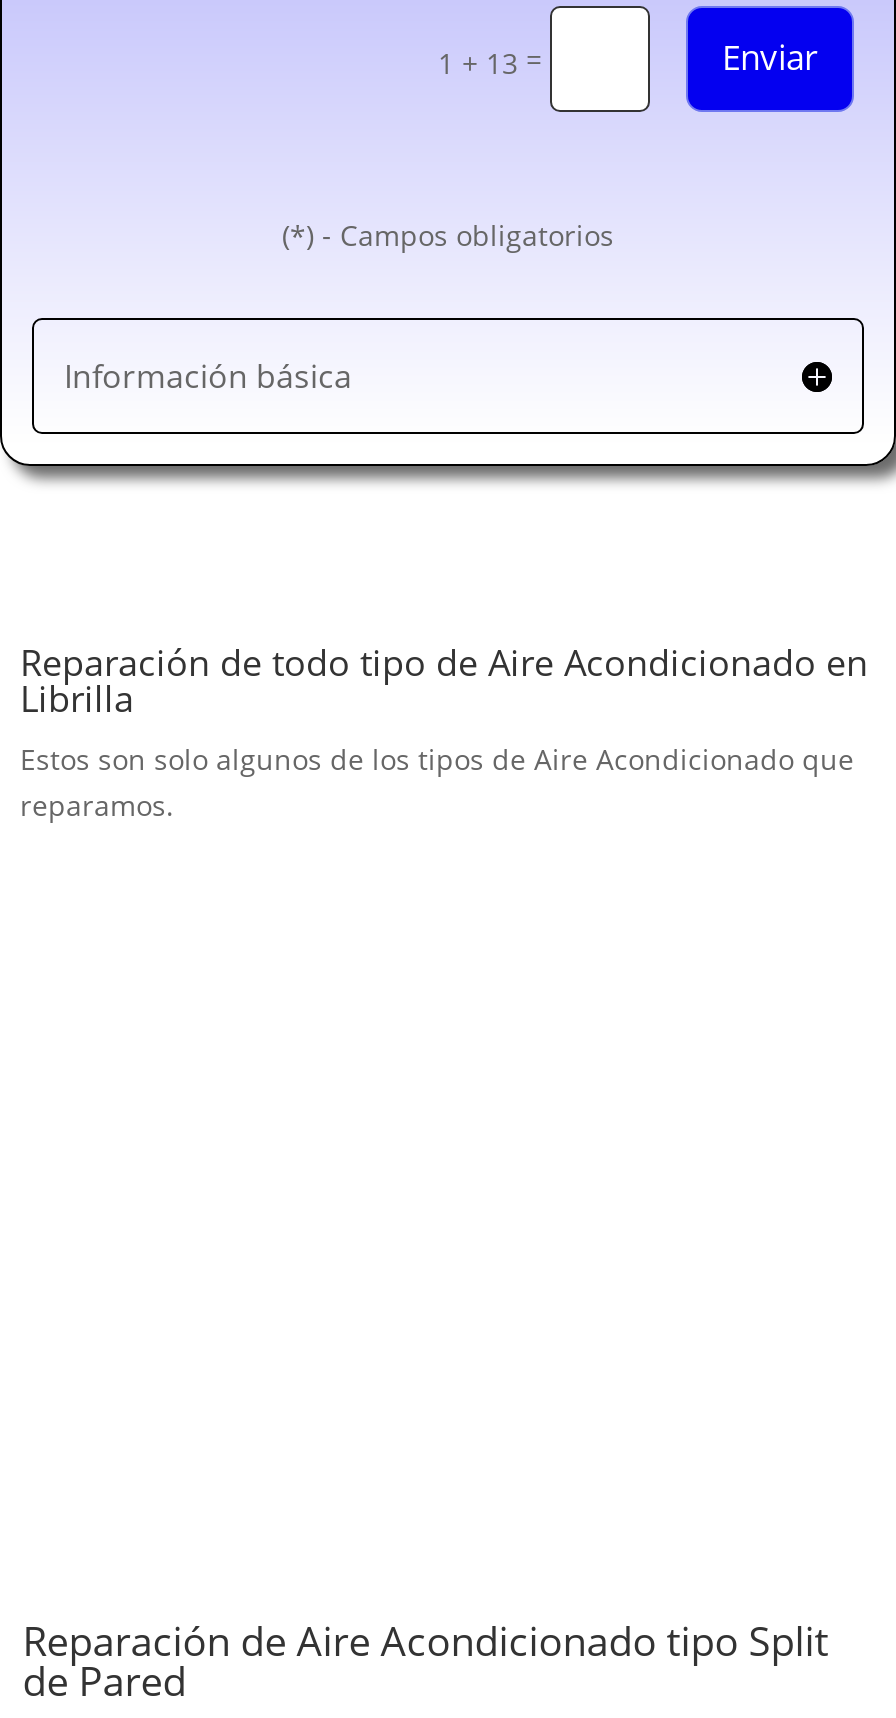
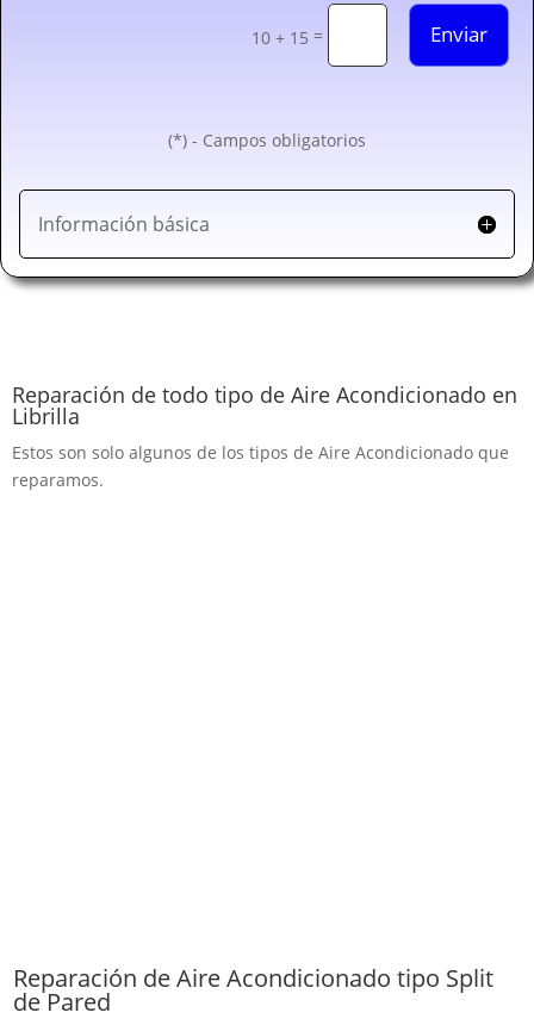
- 1 + 13 =
+ 10 + 15 =
